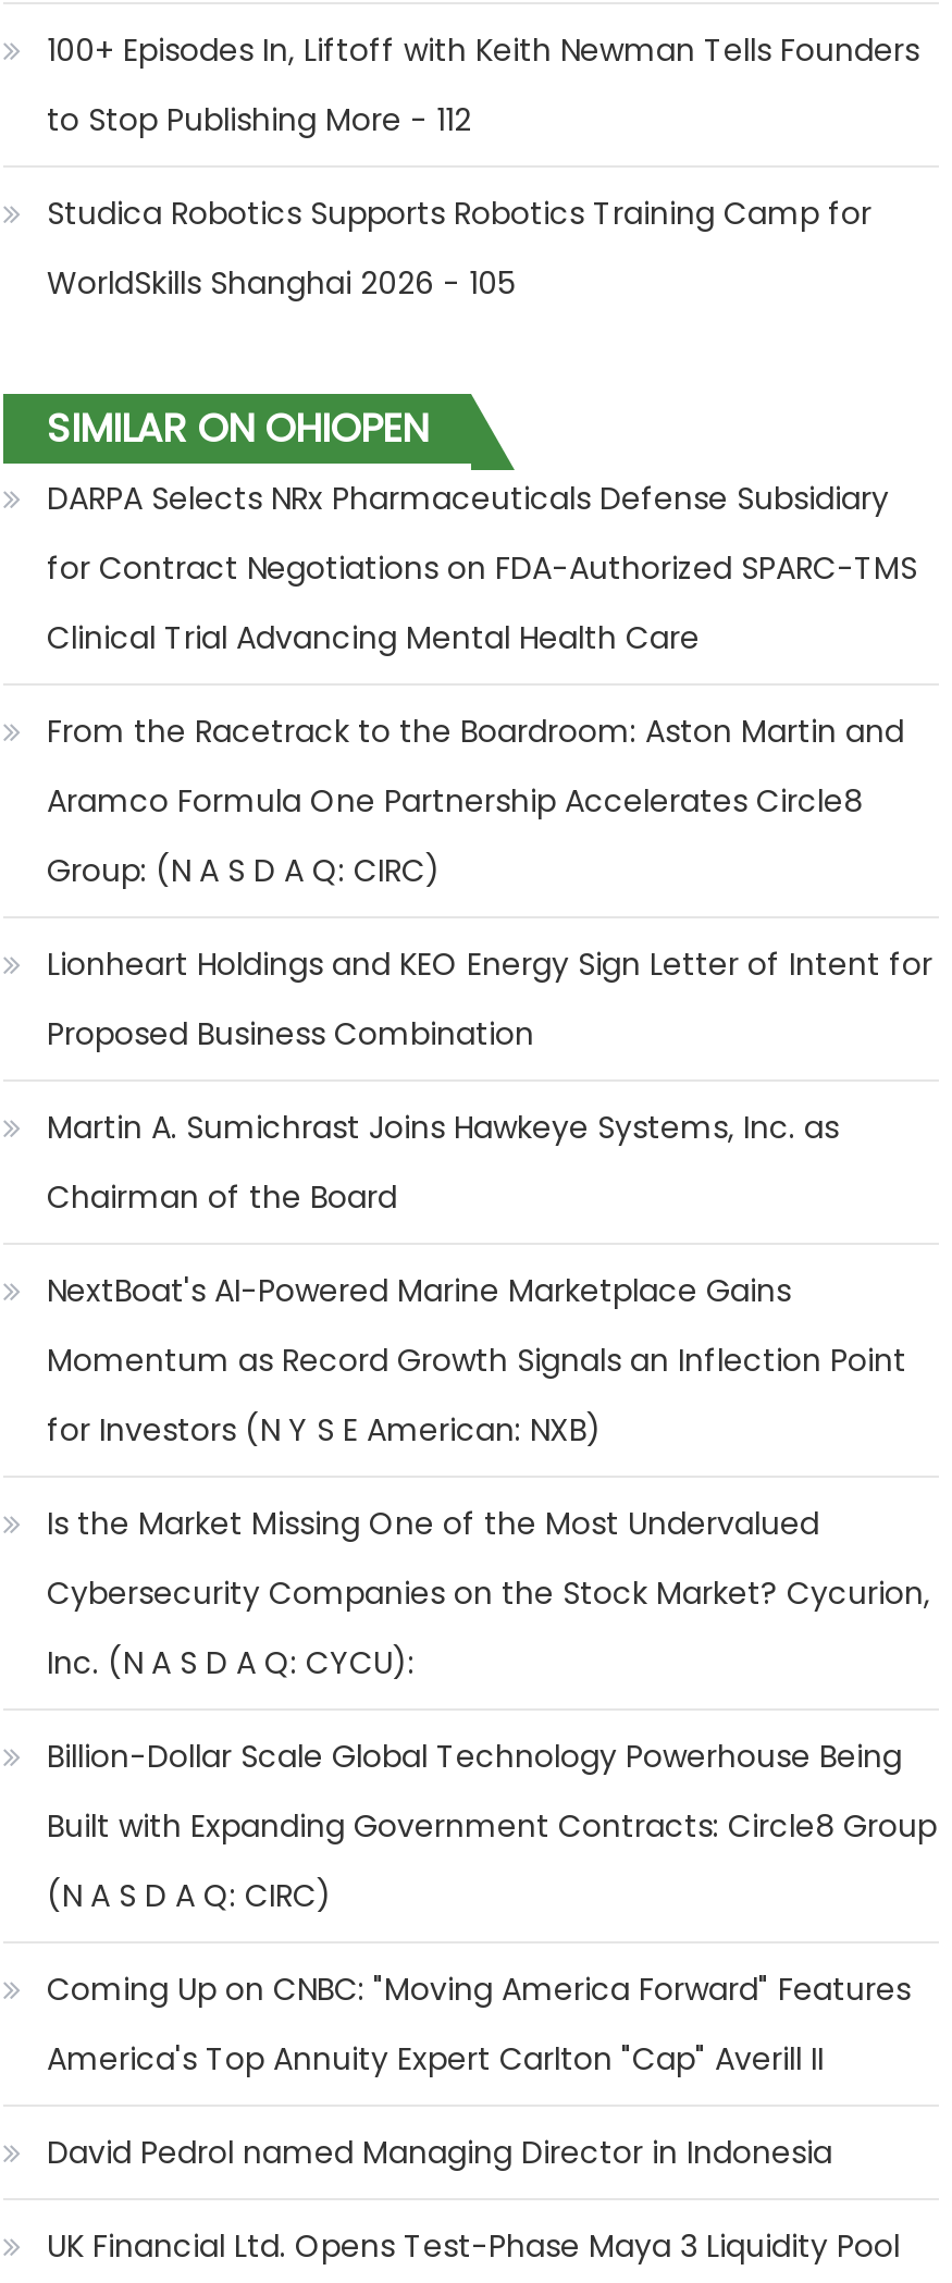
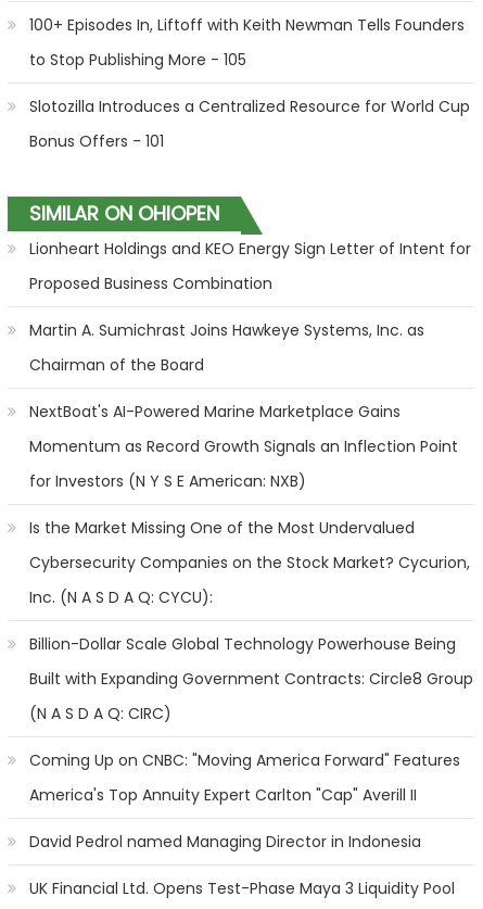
- to Stop Publishing More - 112
+ to Stop Publishing More - 105

- Studica Robotics Supports Robotics Training Camp for
+ Slotozilla Introduces a Centralized Resource for World Cup

- WorldSkills Shanghai 2026 - 105
+ Bonus Offers - 101

- DARPA Selects NRx Pharmaceuticals Defense Subsidiary
- for Contract Negotiations on FDA-Authorized SPARC-TMS
- Clinical Trial Advancing Mental Health Care
- From the Racetrack to the Boardroom: Aston Martin and
- Aramco Formula One Partnership Accelerates Circle8
- Group: (N A S D A Q: CIRC)
